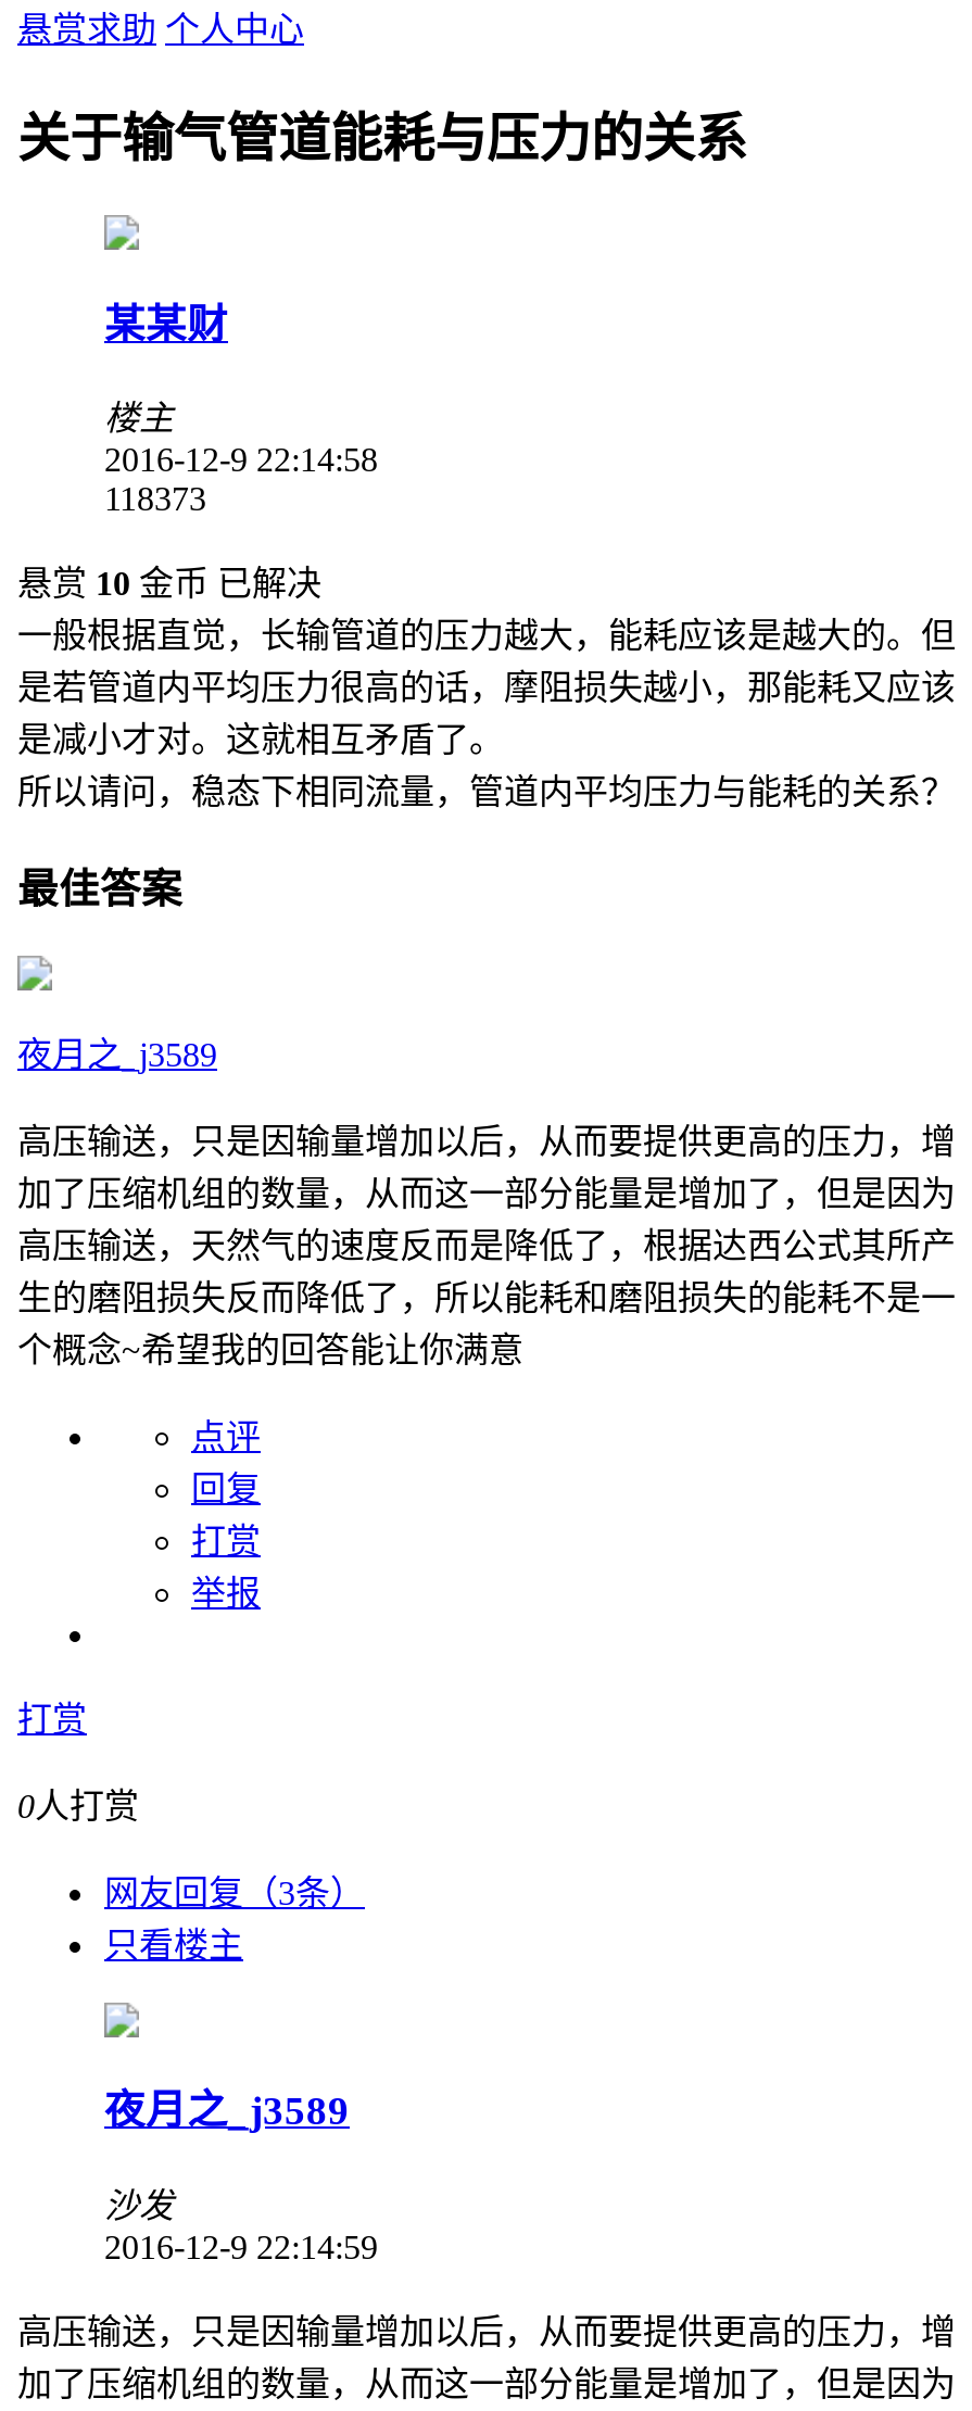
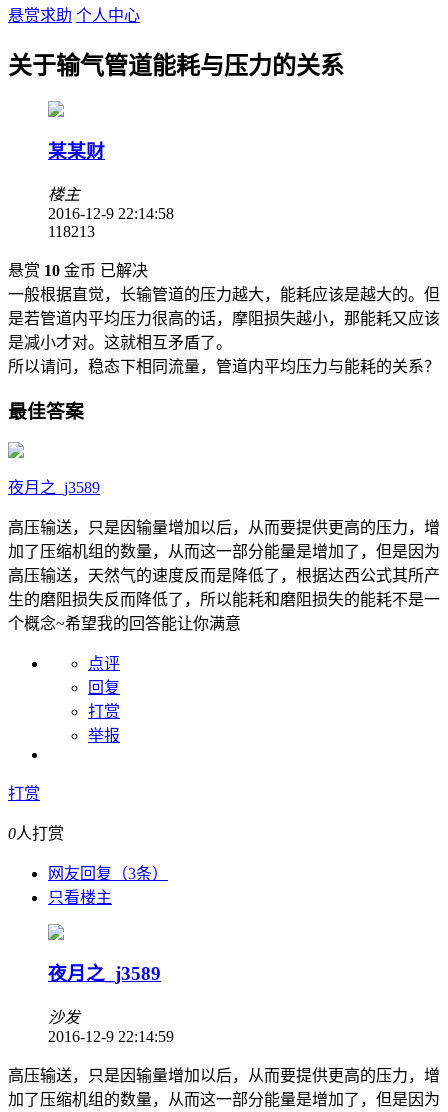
- 118373
+ 118213
